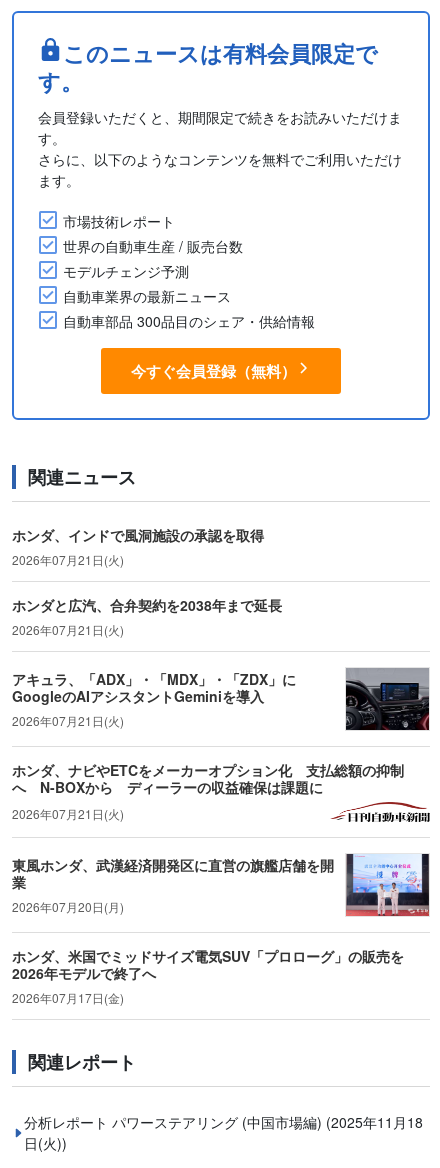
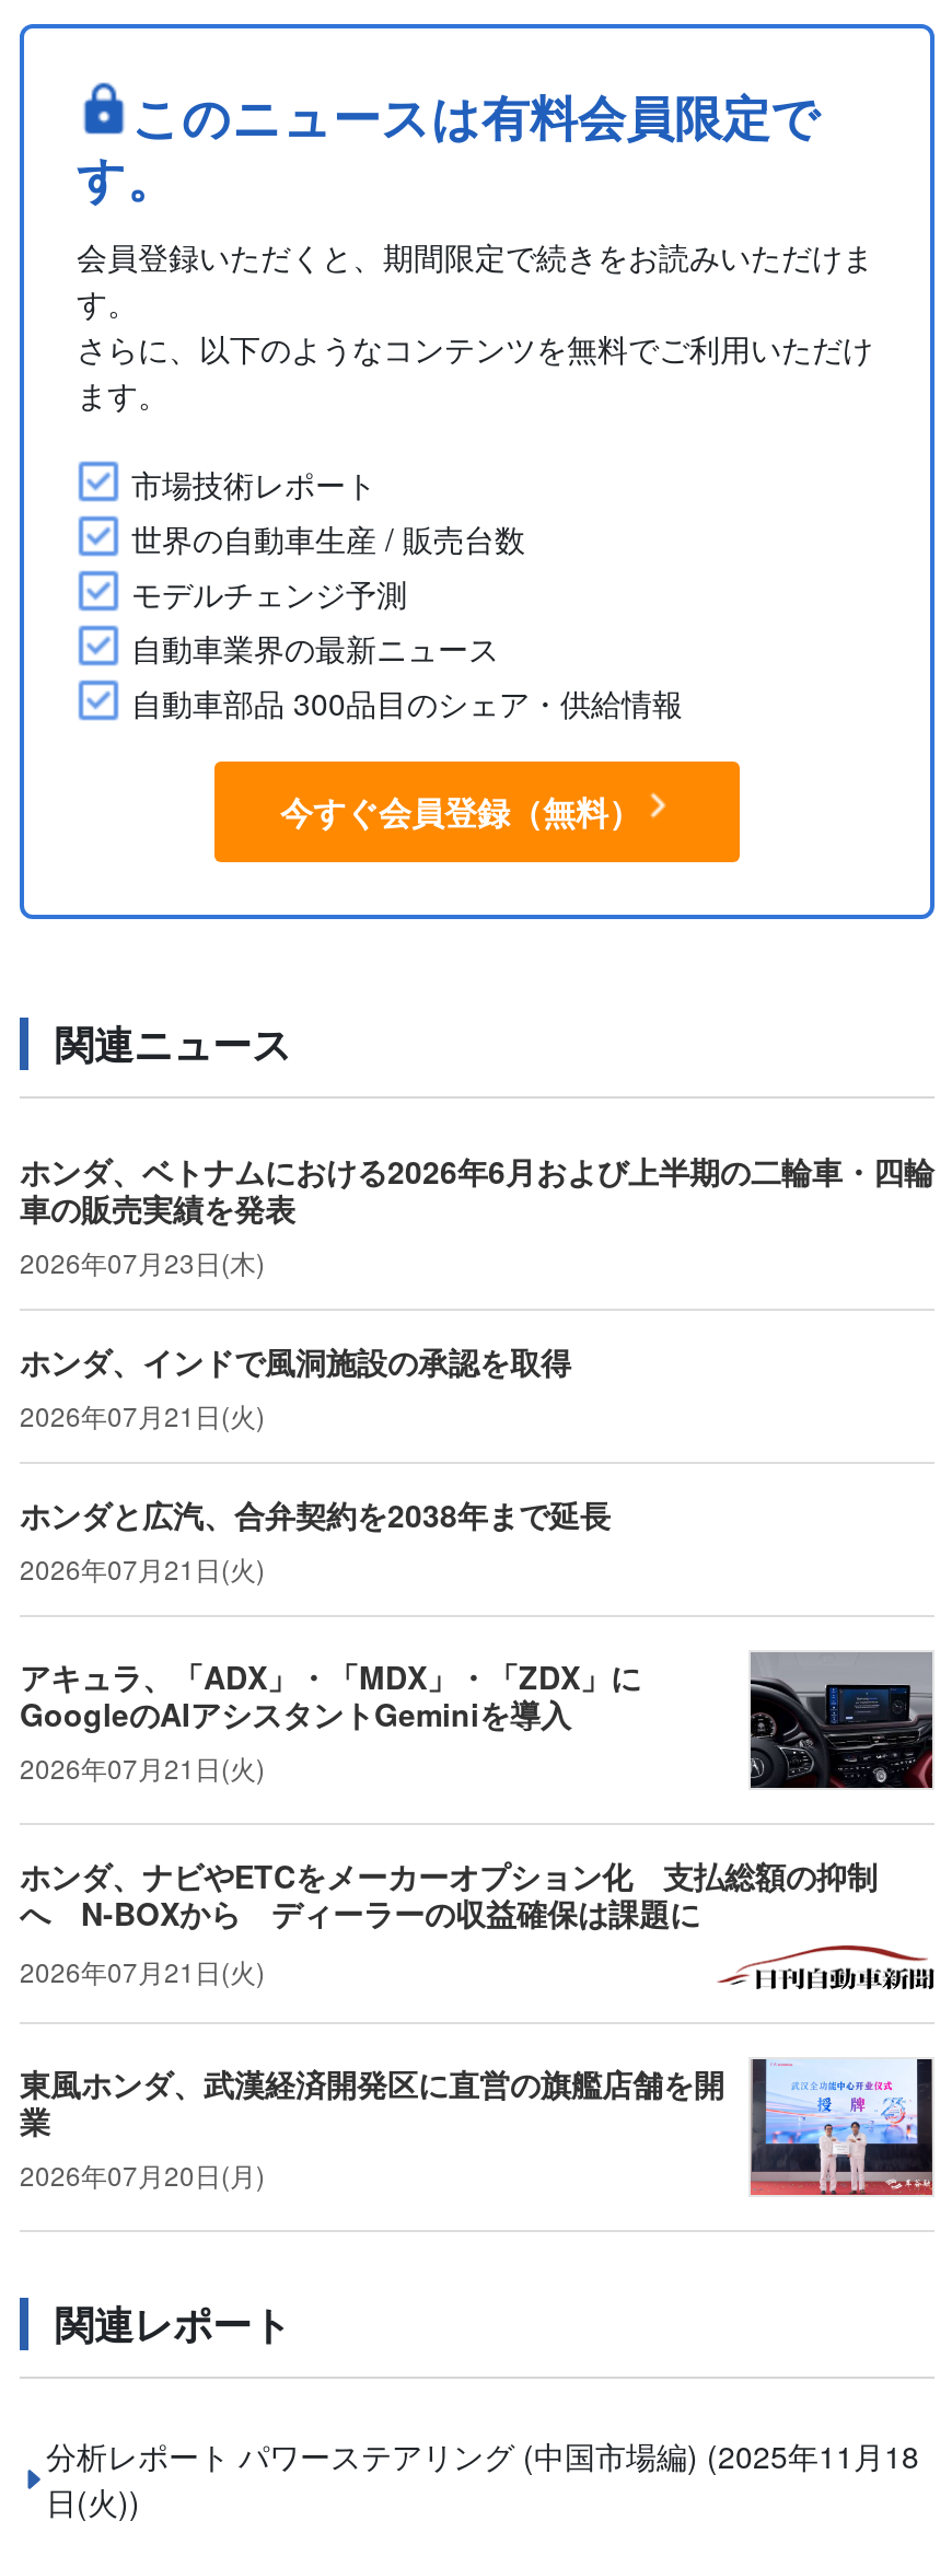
+ ホンダ、ベトナムにおける2026年6月および上半期の二輪車・四輪
+ 車の販売実績を発表
+ 2026年07月23日(木)

moved down: [image] | ホンダ、インドで風洞施設の承認を取得 | 2026年07月21日(火) | ... | 東風ホンダ、武漢経済開発区に直営の旗艦店舗を開 | 2026年07月20日(月)

- ホンダ、米国でミッドサイズ電気SUV「プロローグ」の販売を
- 2026年モデルで終了へ
- 2026年07月17日(金)
